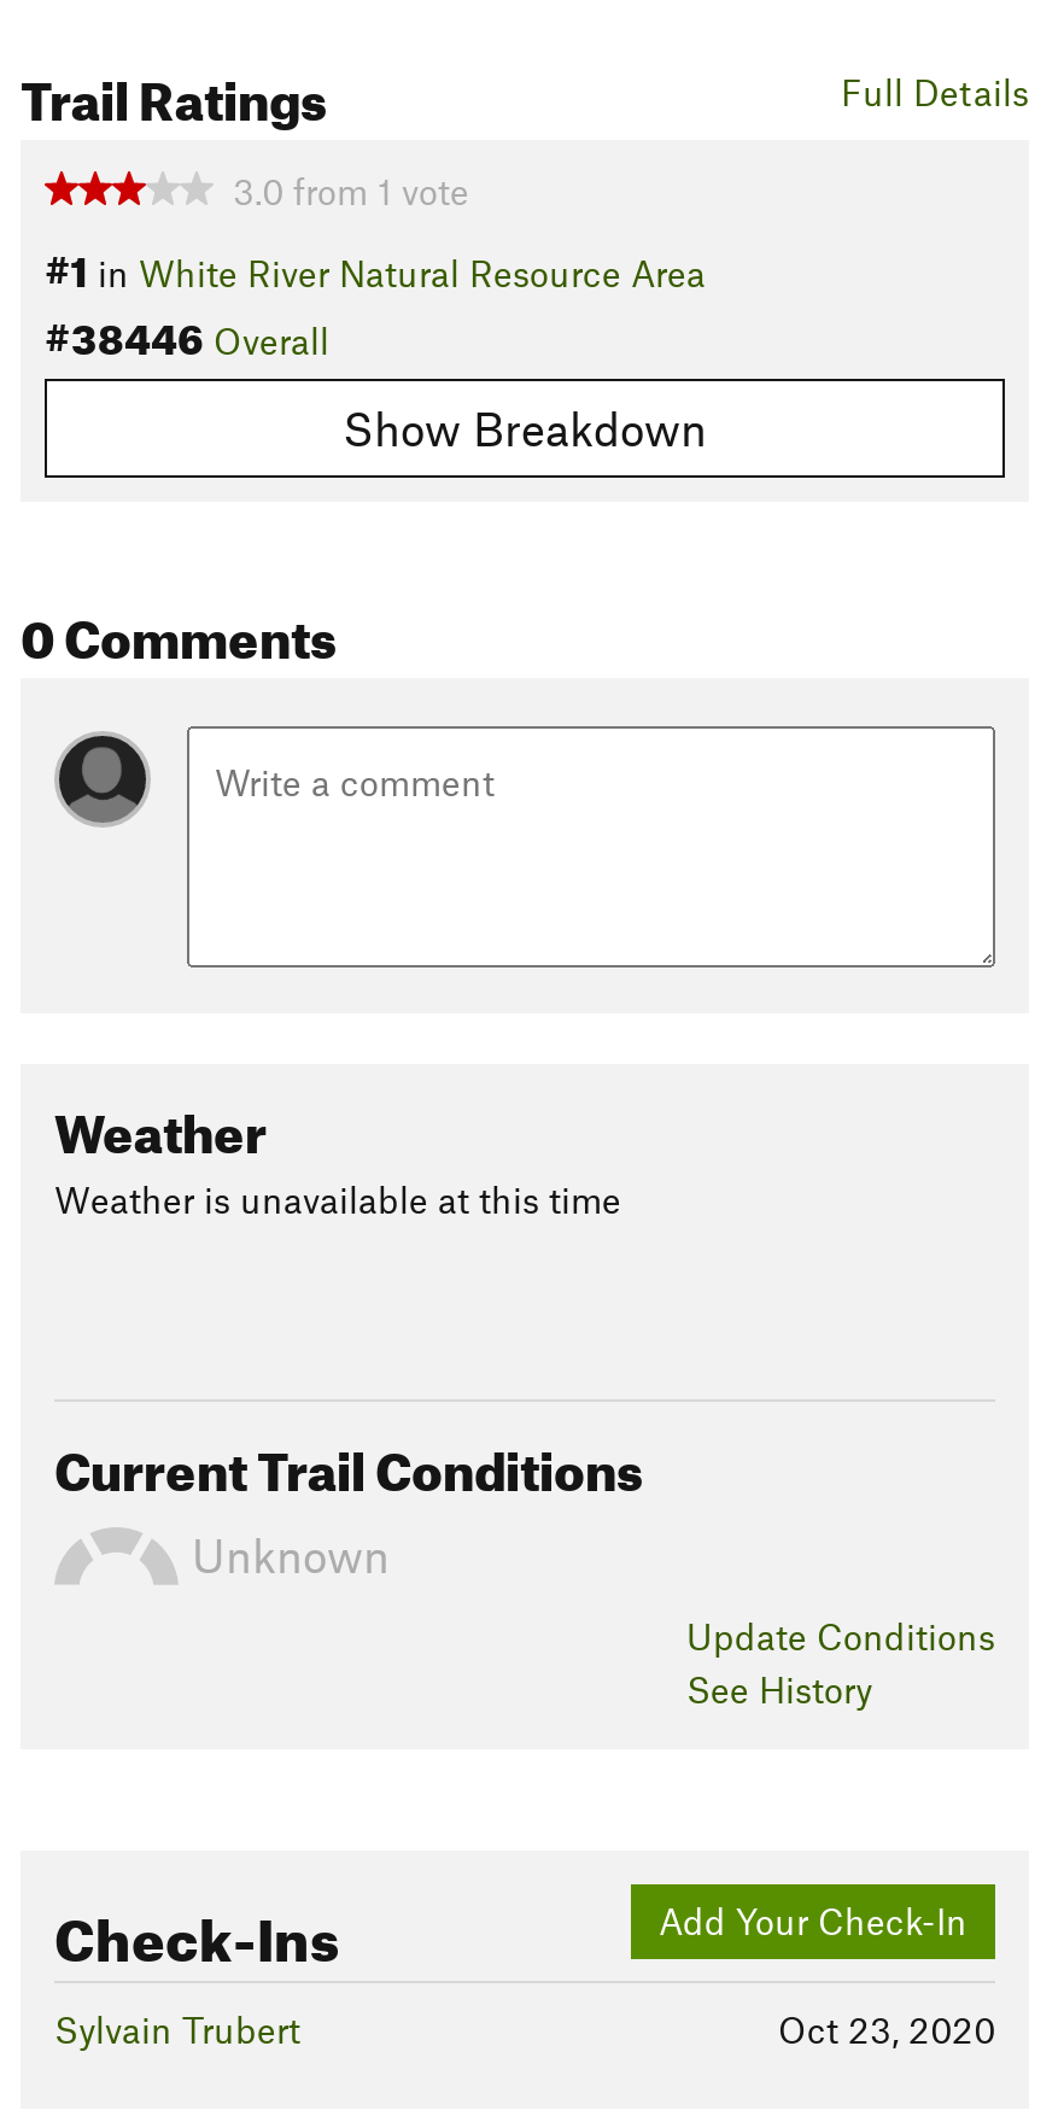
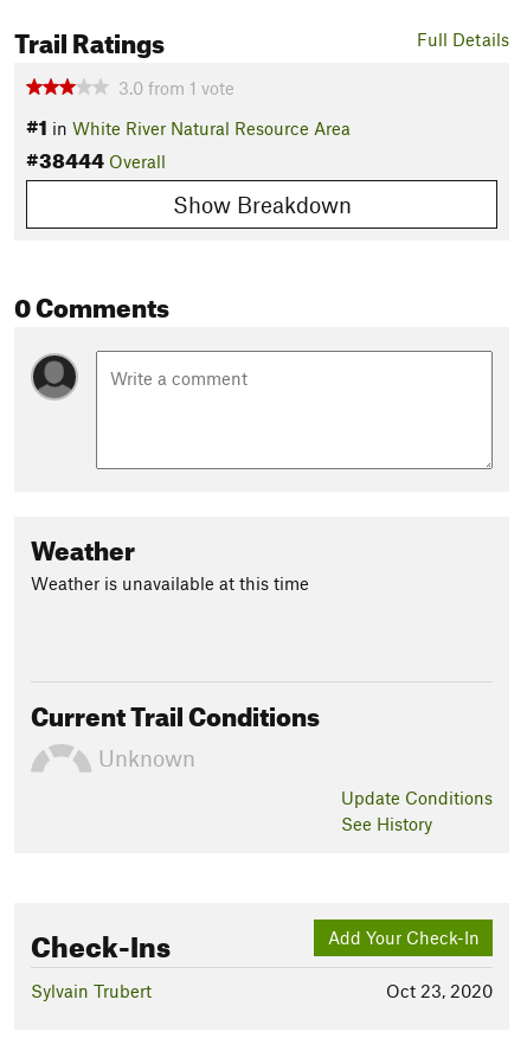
- #38446 Overall
+ #38444 Overall
